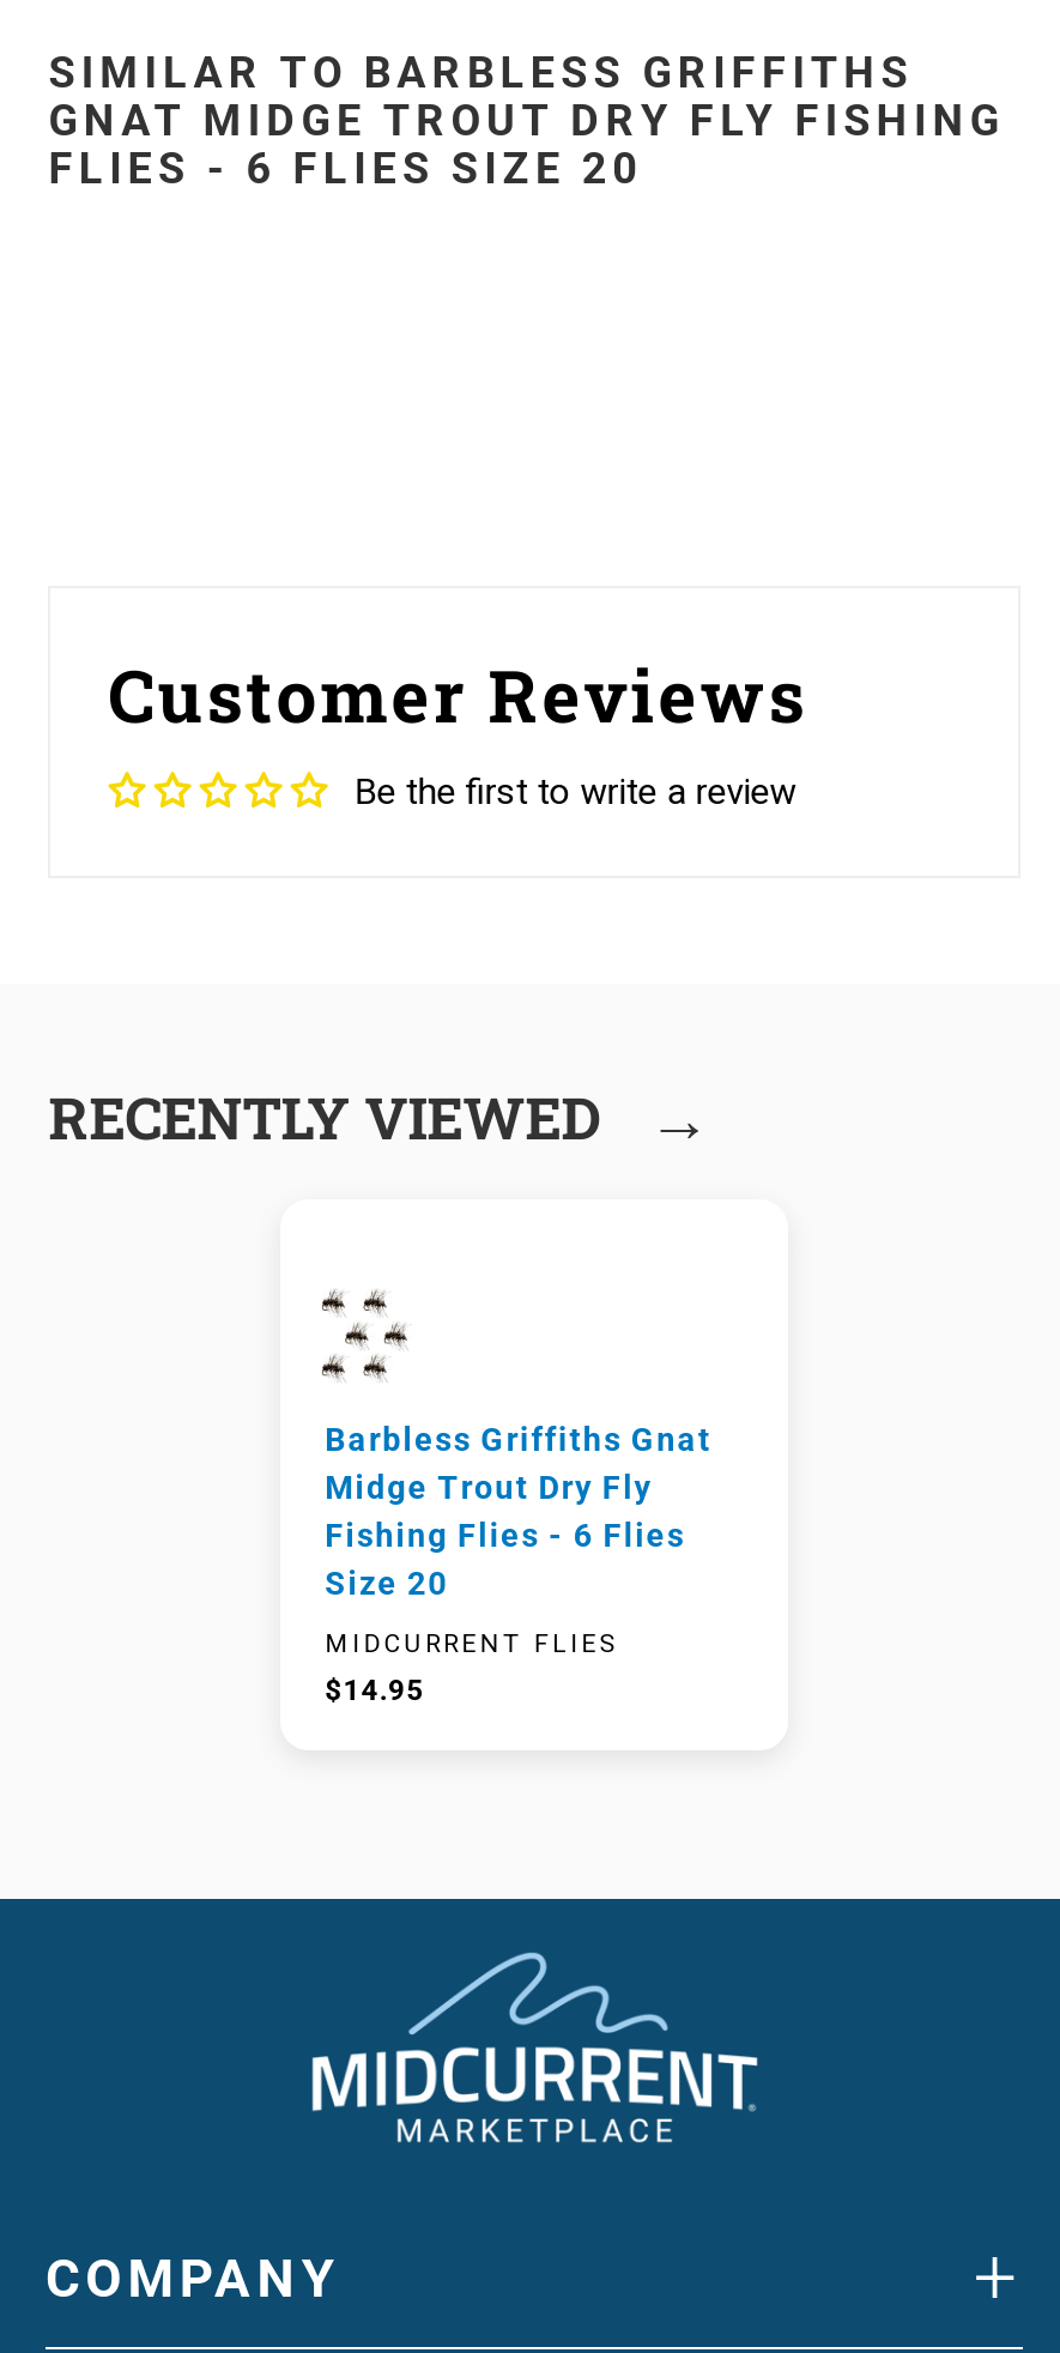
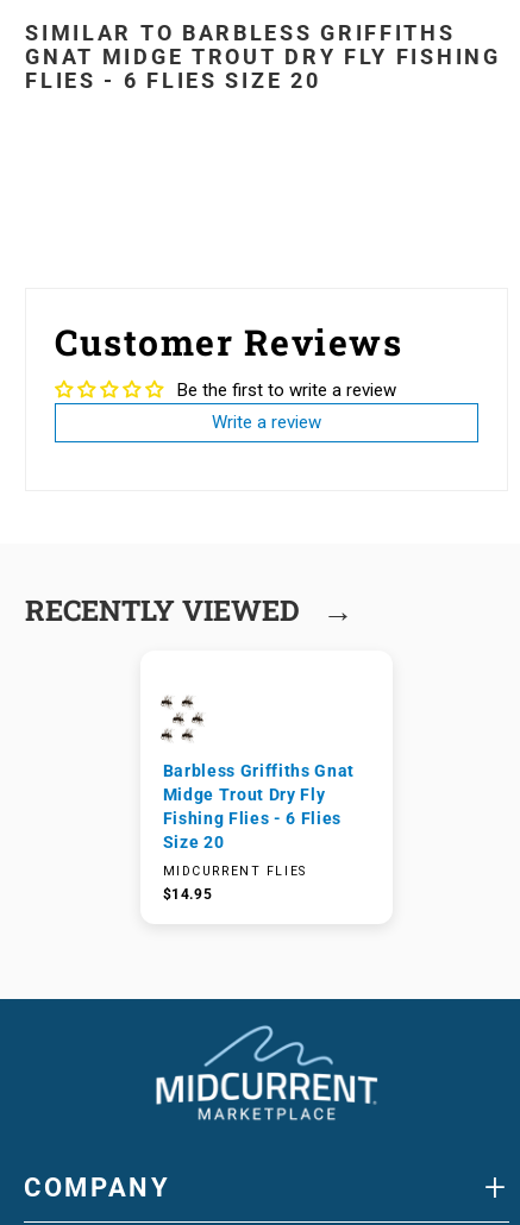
+ Write a review
